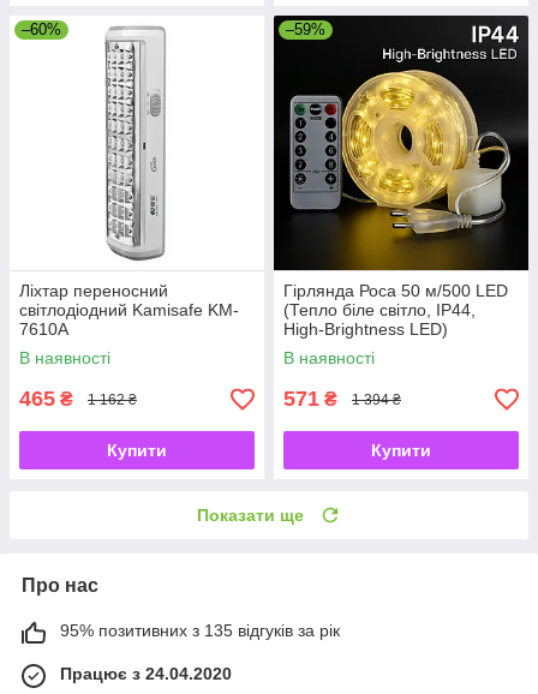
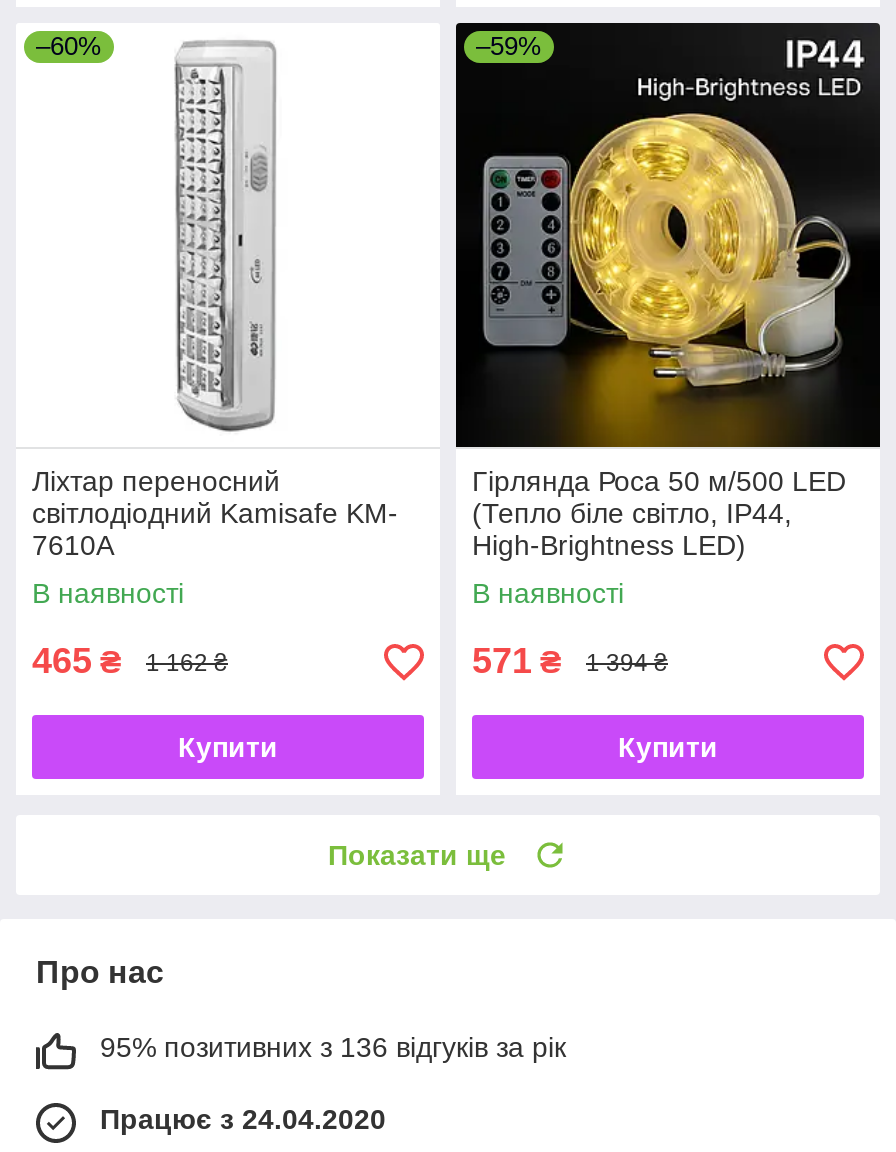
- 95% позитивних з 135 відгуків за рік
+ 95% позитивних з 136 відгуків за рік
